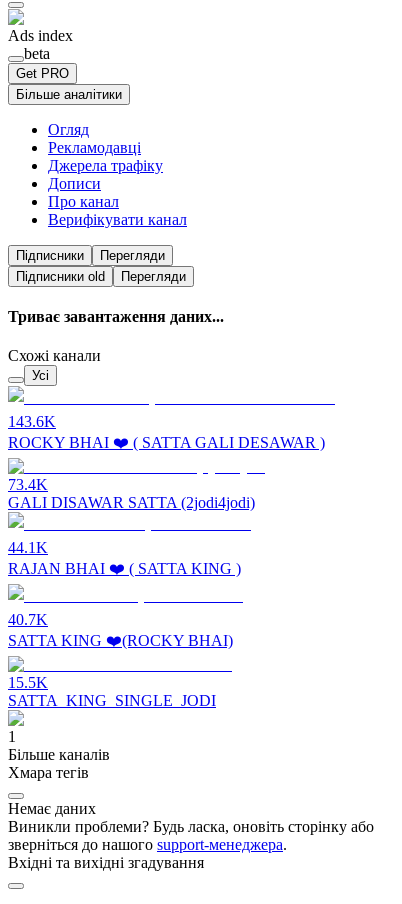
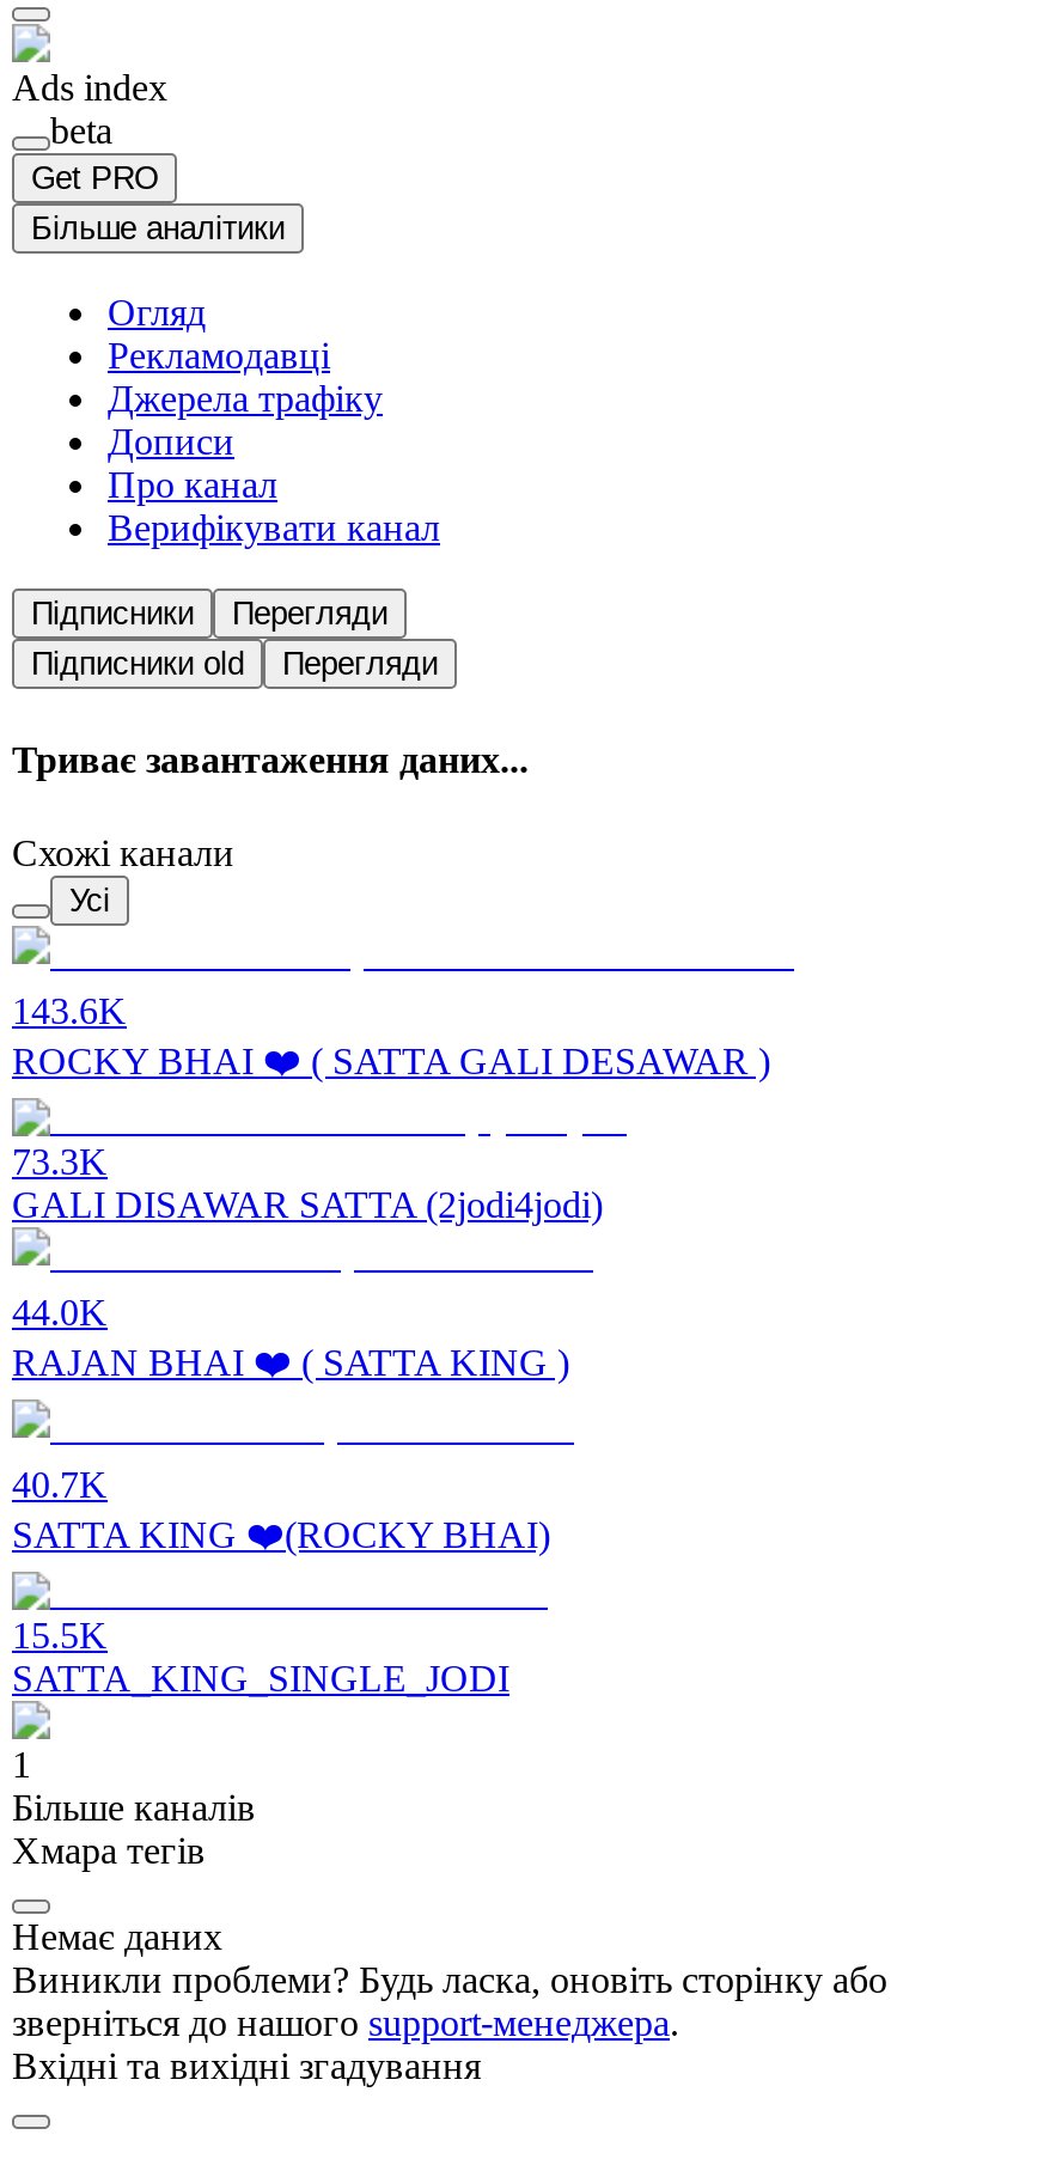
- 73.4K
+ 73.3K

- 44.1K
+ 44.0K
